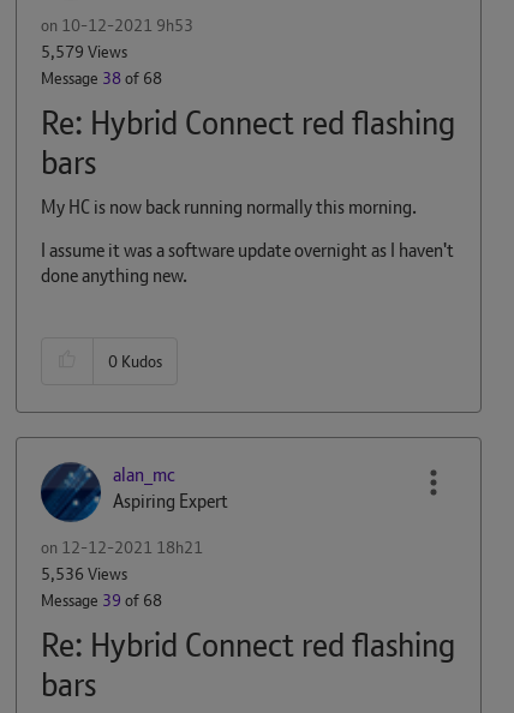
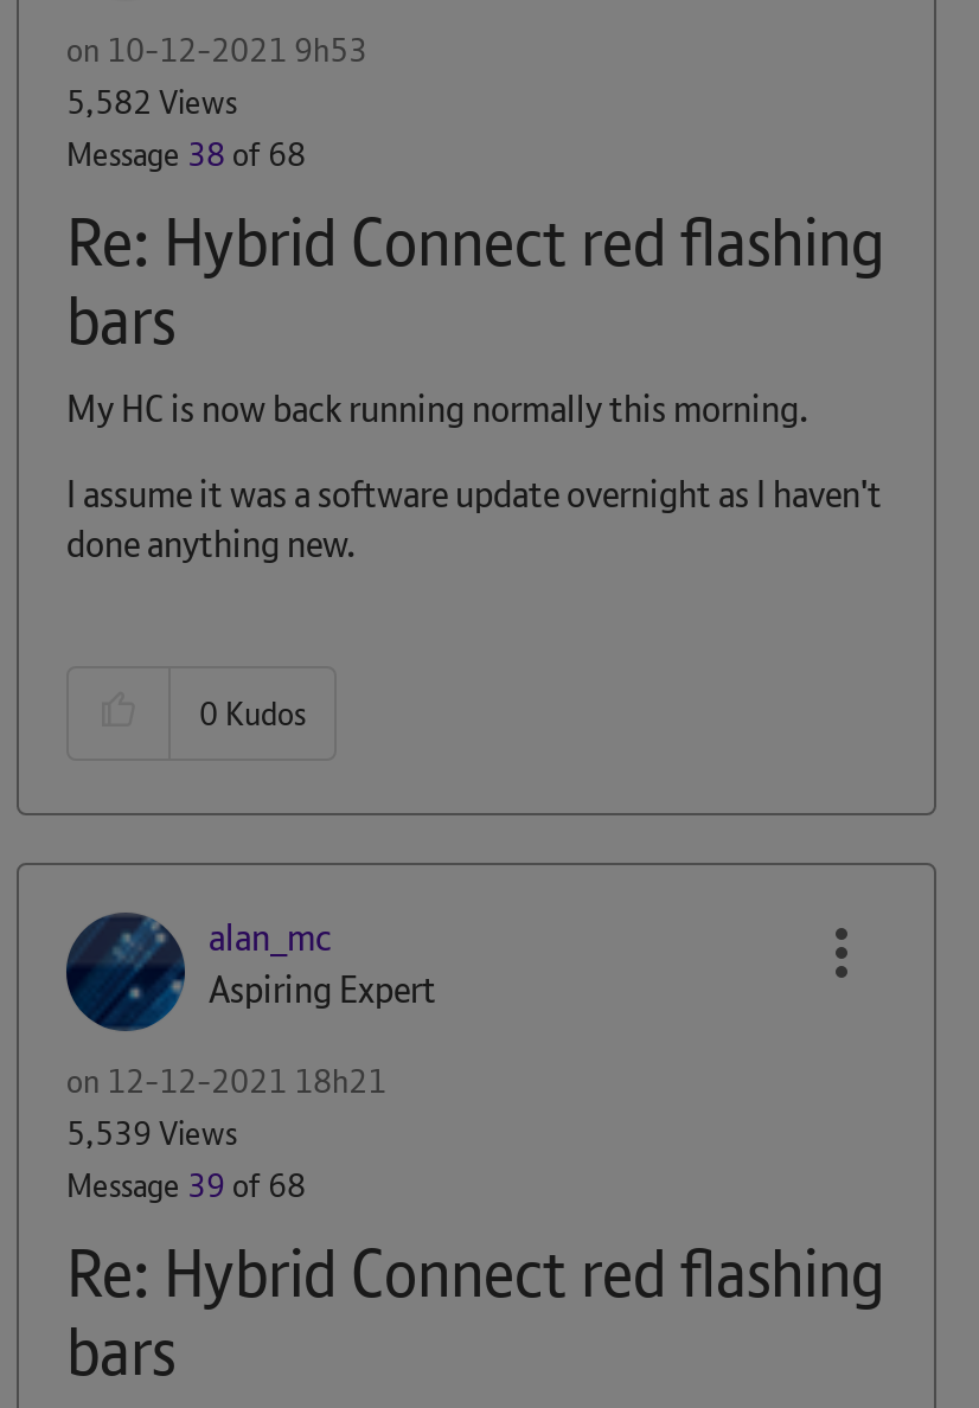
- 5,579 Views
+ 5,582 Views

- 5,536 Views
+ 5,539 Views
